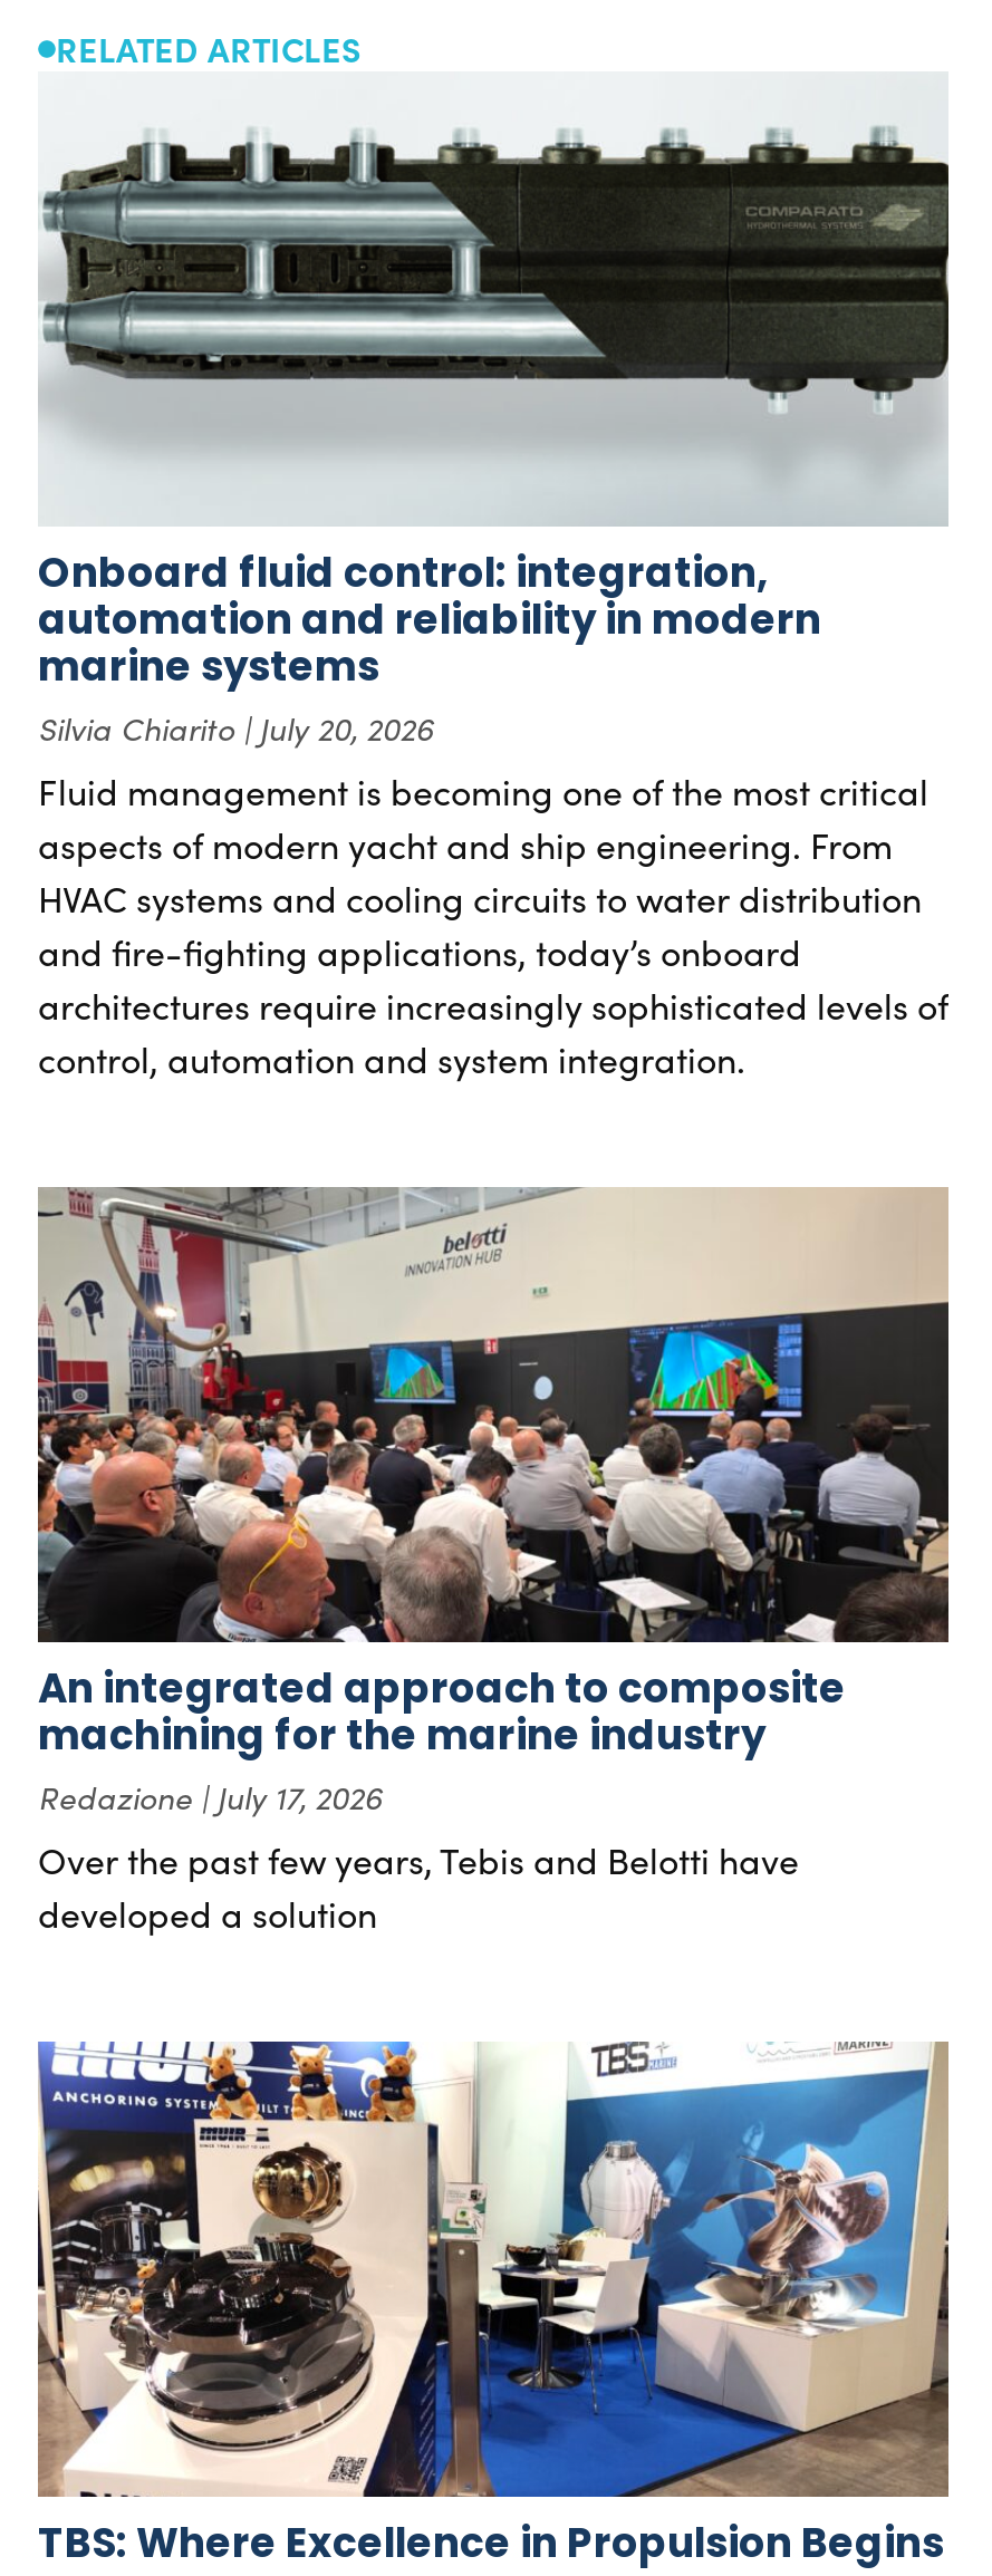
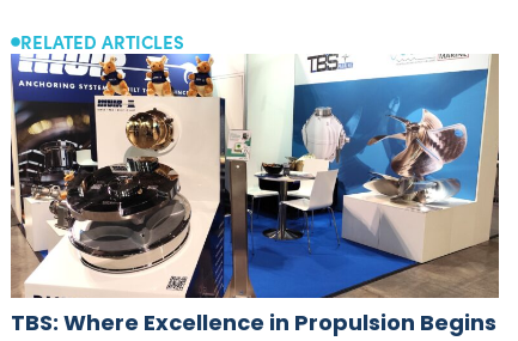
- [image]
- Onboard fluid control: integration,
- automation and reliability in modern
- marine systems
- Silvia Chiarito July 20, 2026
- Fluid management is becoming one of the most critical
- aspects of modern yacht and ship engineering. From
- HVAC systems and cooling circuits to water distribution
- and fire-fighting applications, today’s onboard
- architectures require increasingly sophisticated levels of
- control, automation and system integration.

- [image]
- An integrated approach to composite
- machining for the marine industry
- Redazione July 17, 2026
- Over the past few years, Tebis and Belotti have
- developed a solution
